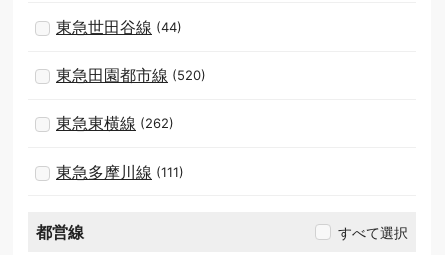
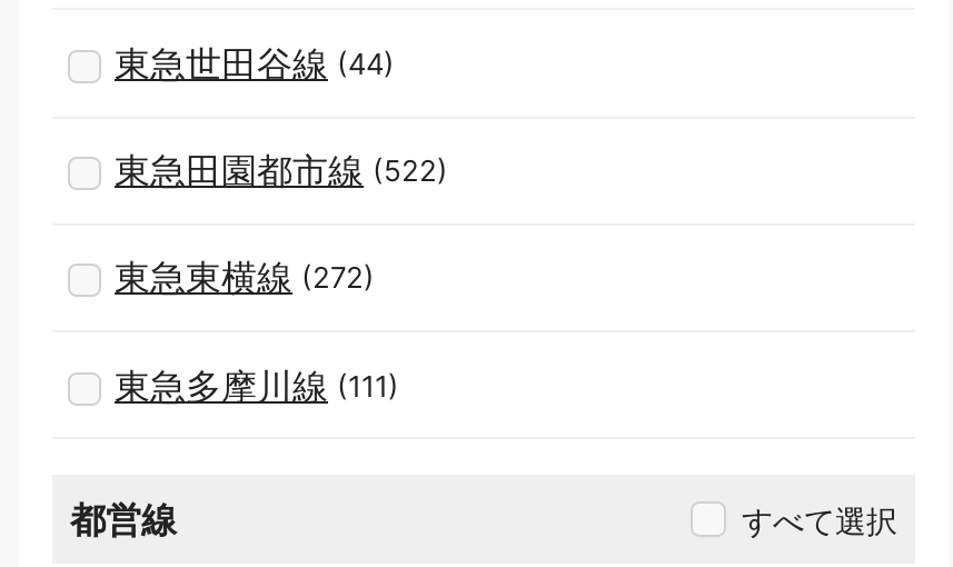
- 東急田園都市線(520)
+ 東急田園都市線(522)

- 東急東横線(262)
+ 東急東横線(272)
